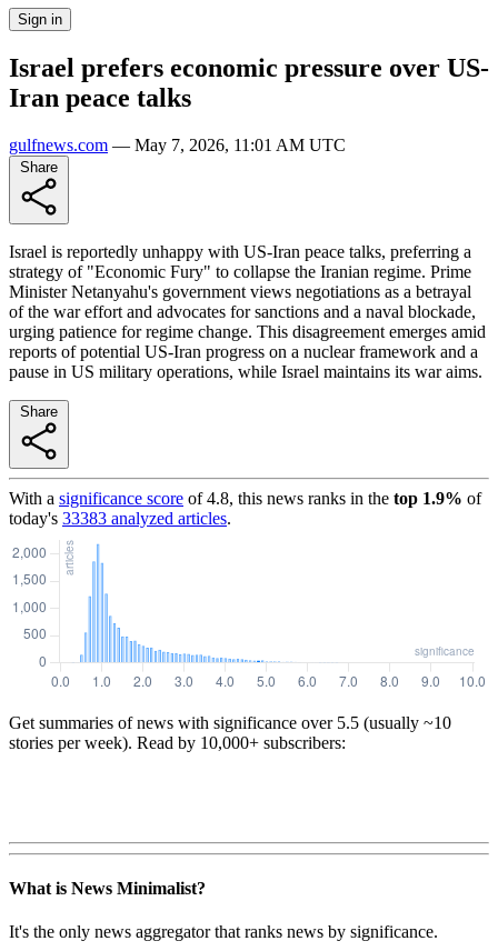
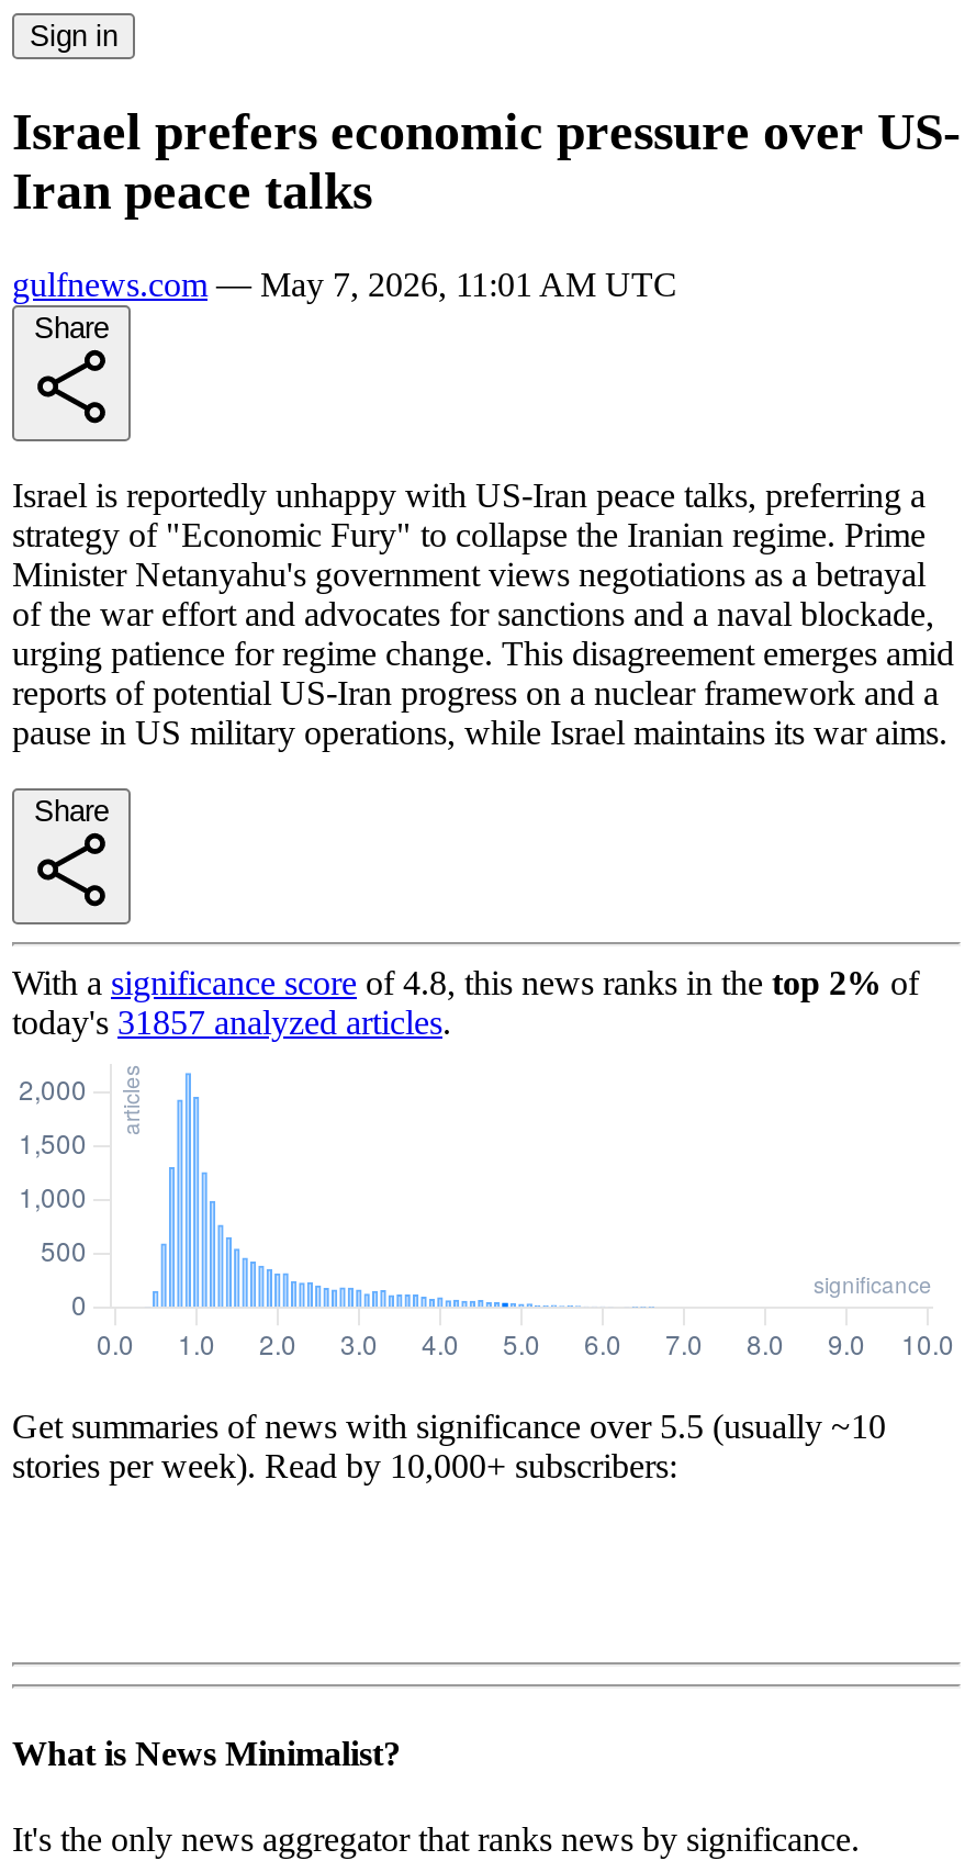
- With a significance score of 4.8, this news ranks in the top 1.9% of
+ With a significance score of 4.8, this news ranks in the top 2% of

- today's 33383 analyzed articles.
+ today's 31857 analyzed articles.
